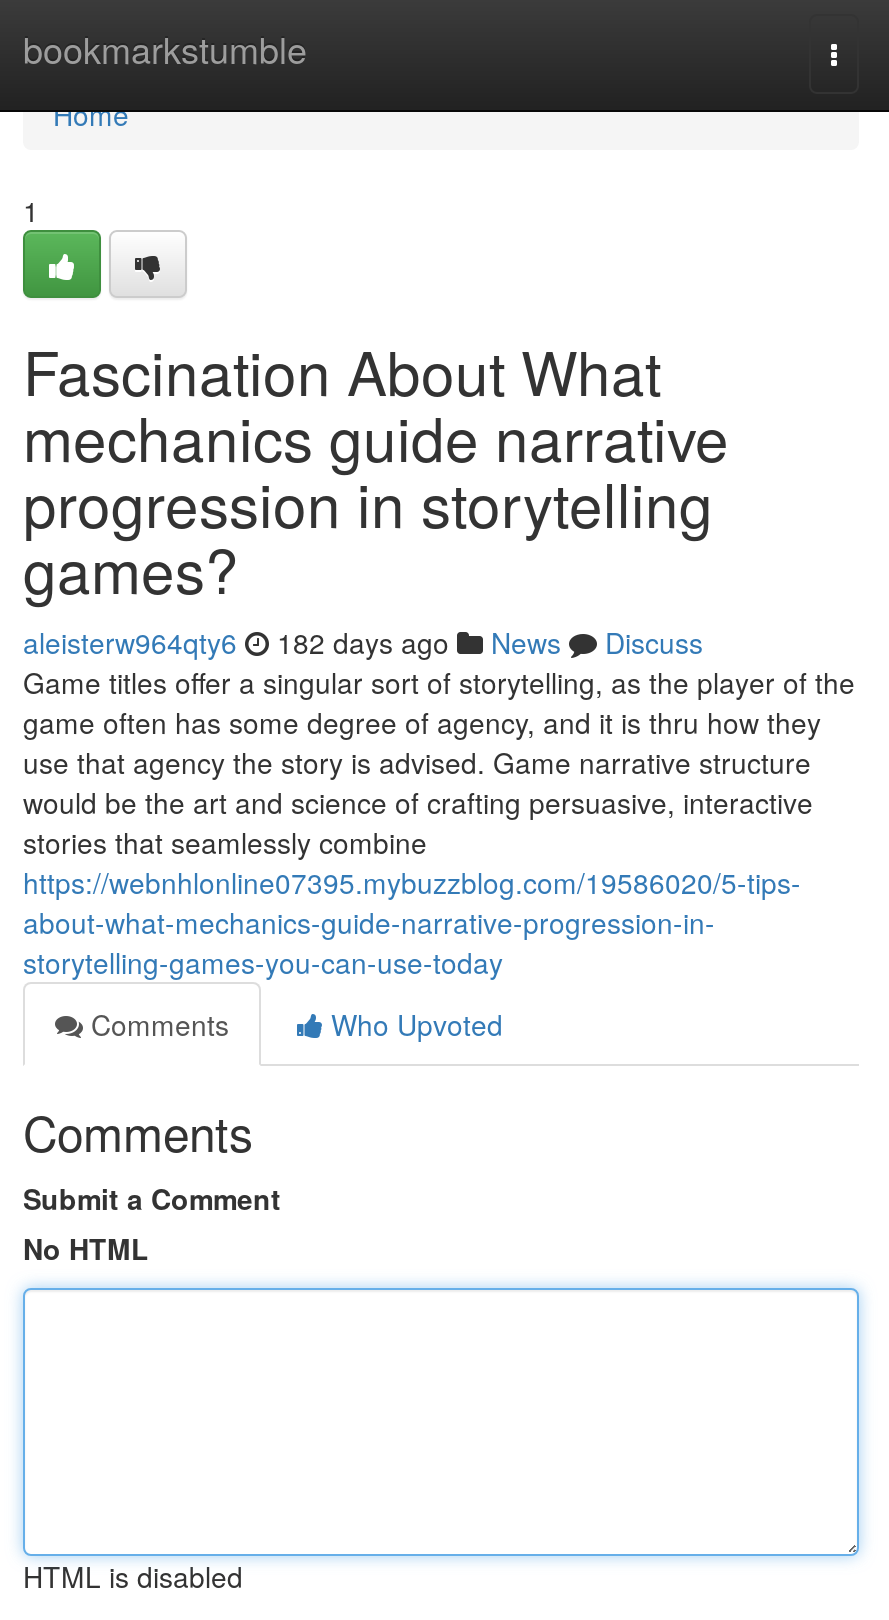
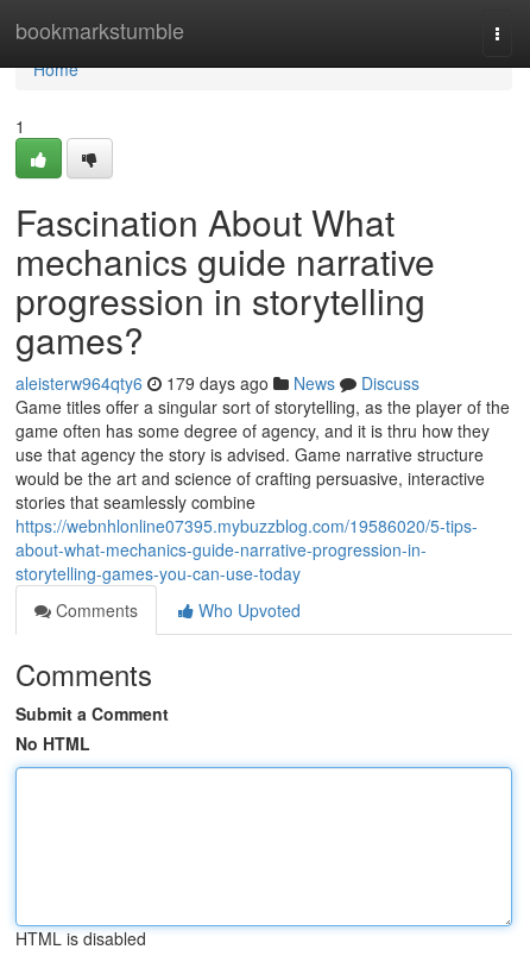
- aleisterw964qty6 182 days ago News Discuss
+ aleisterw964qty6 179 days ago News Discuss
